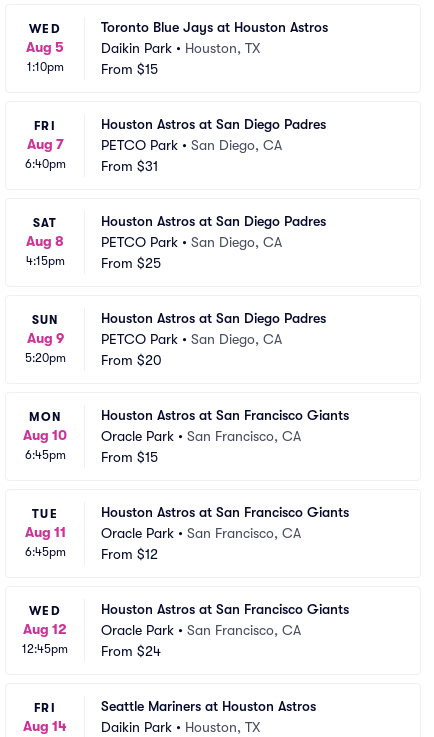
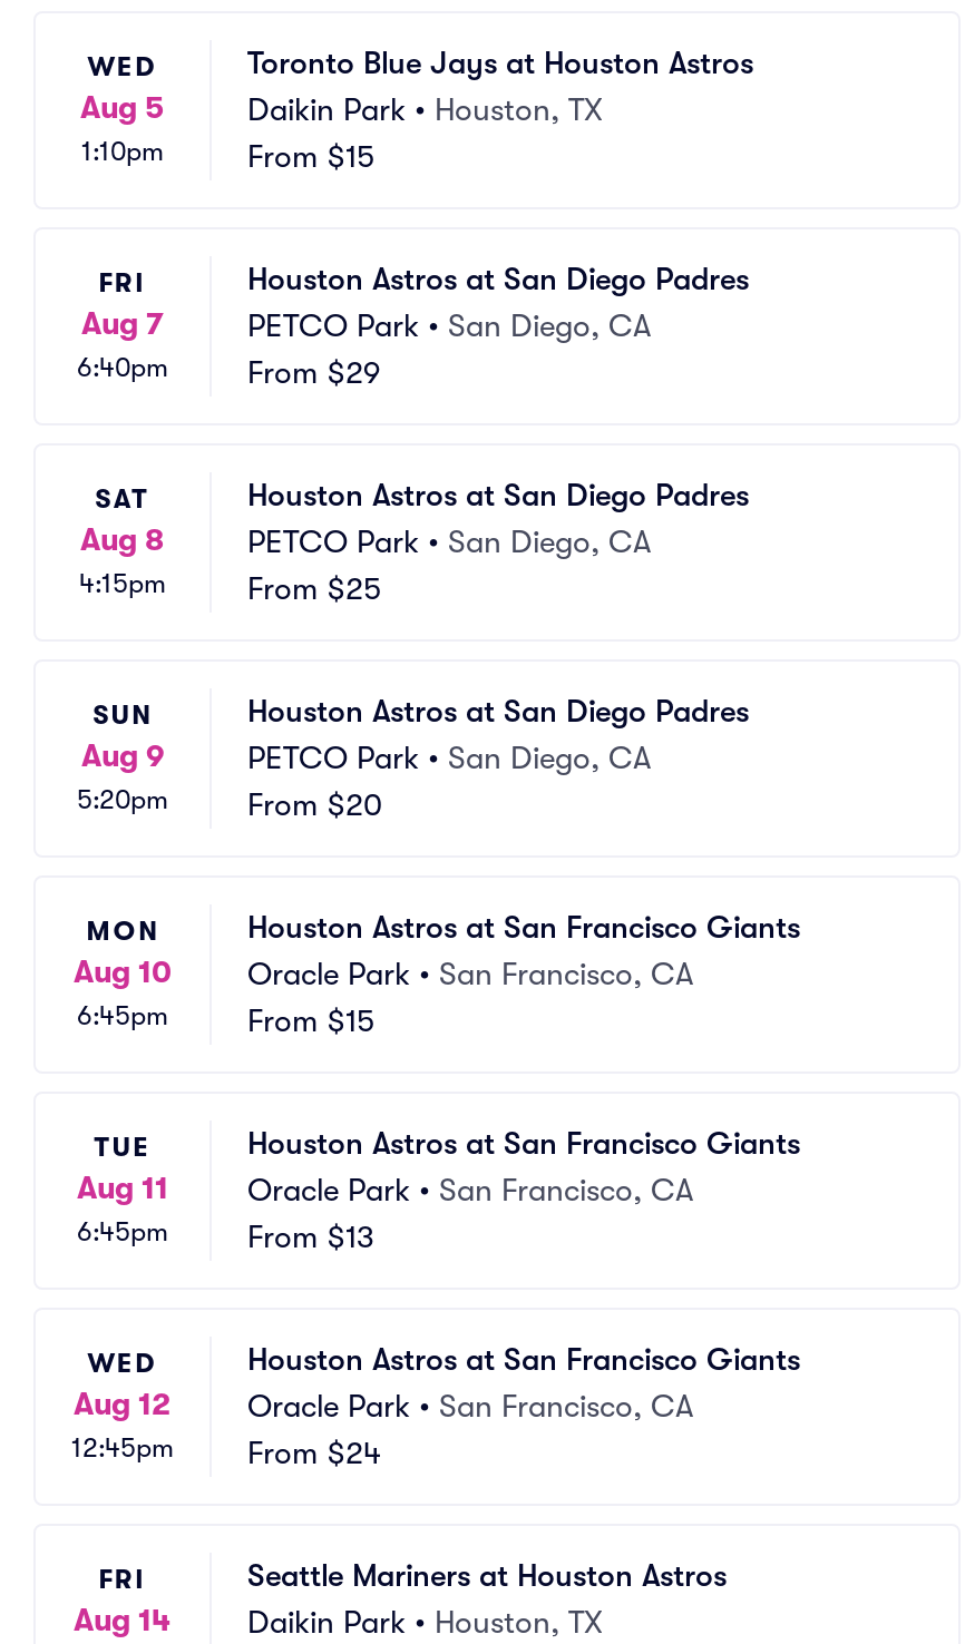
- From $31
+ From $29

- From $12
+ From $13
